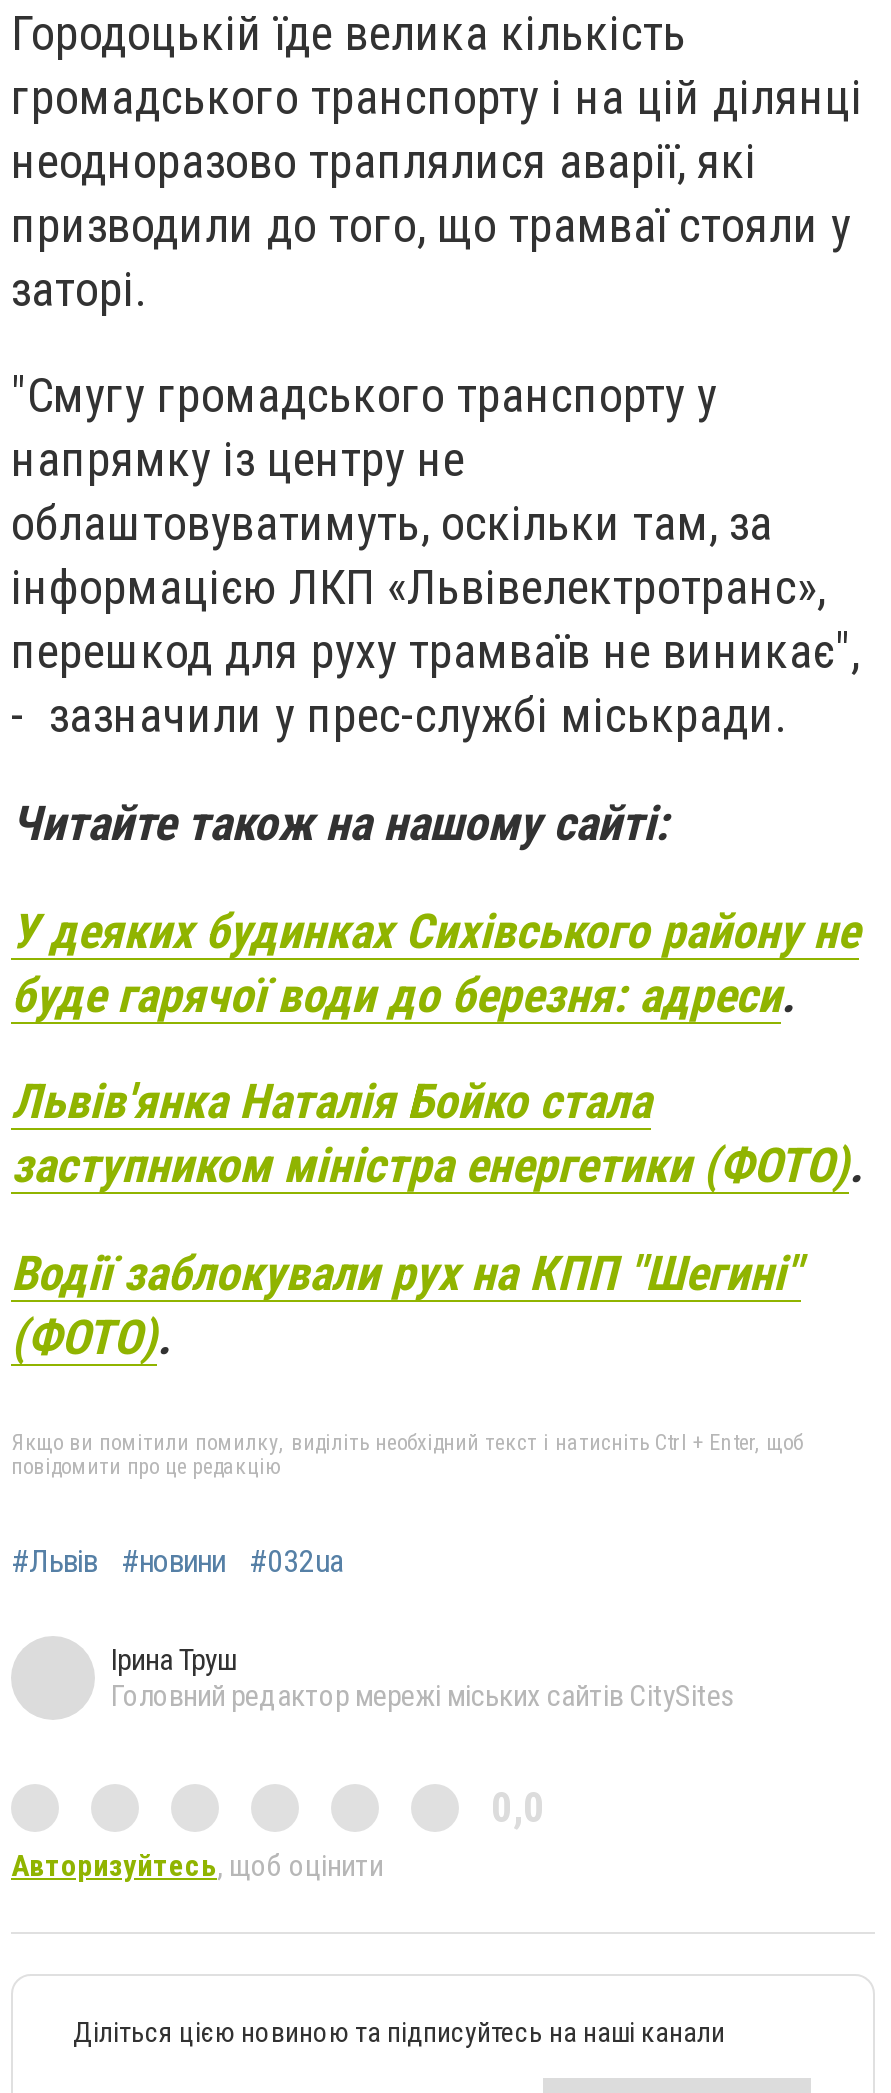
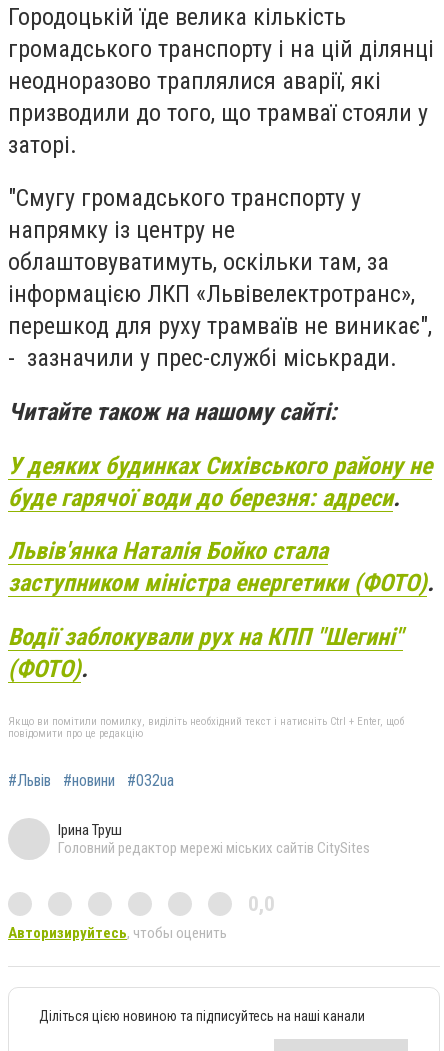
- Авторизуйтесь, щоб оцінити
+ Авторизируйтесь, чтобы оценить
